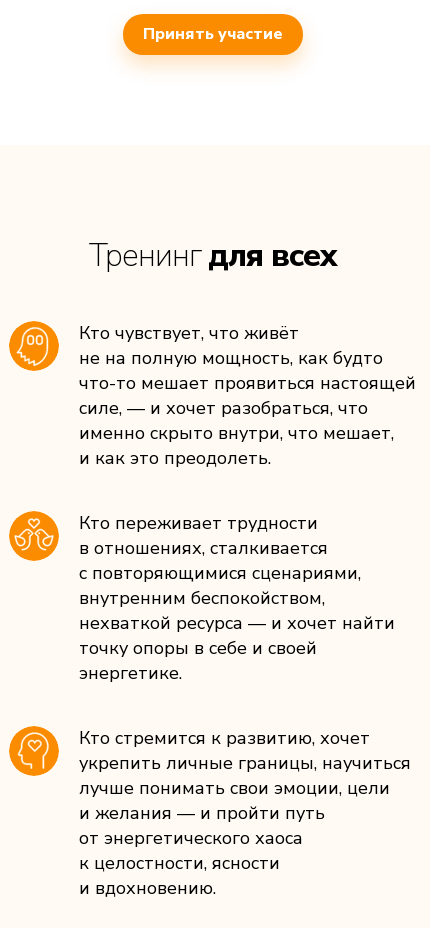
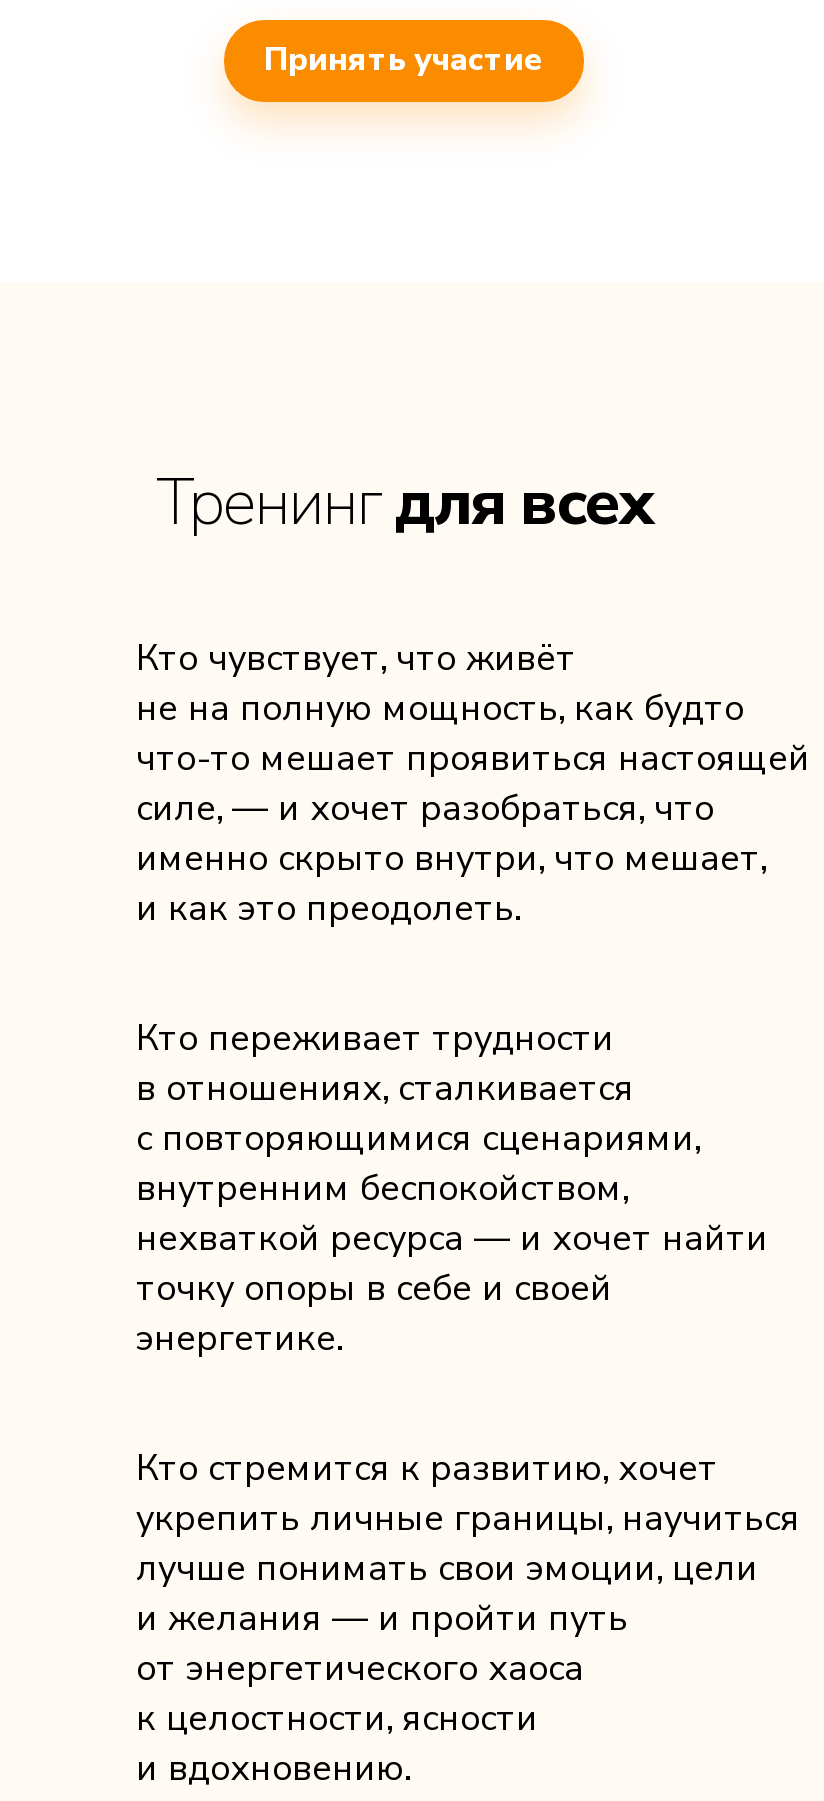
- [image]

- [image]

- [image]
